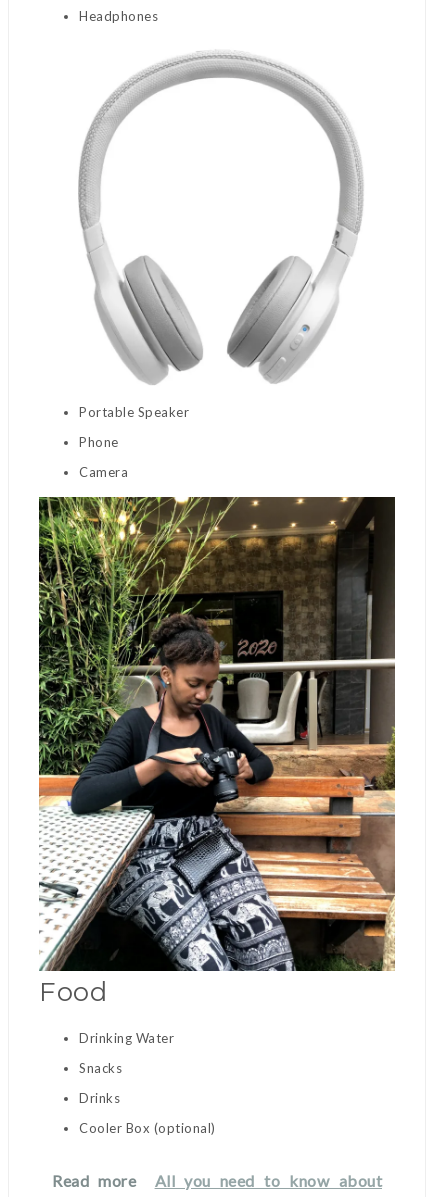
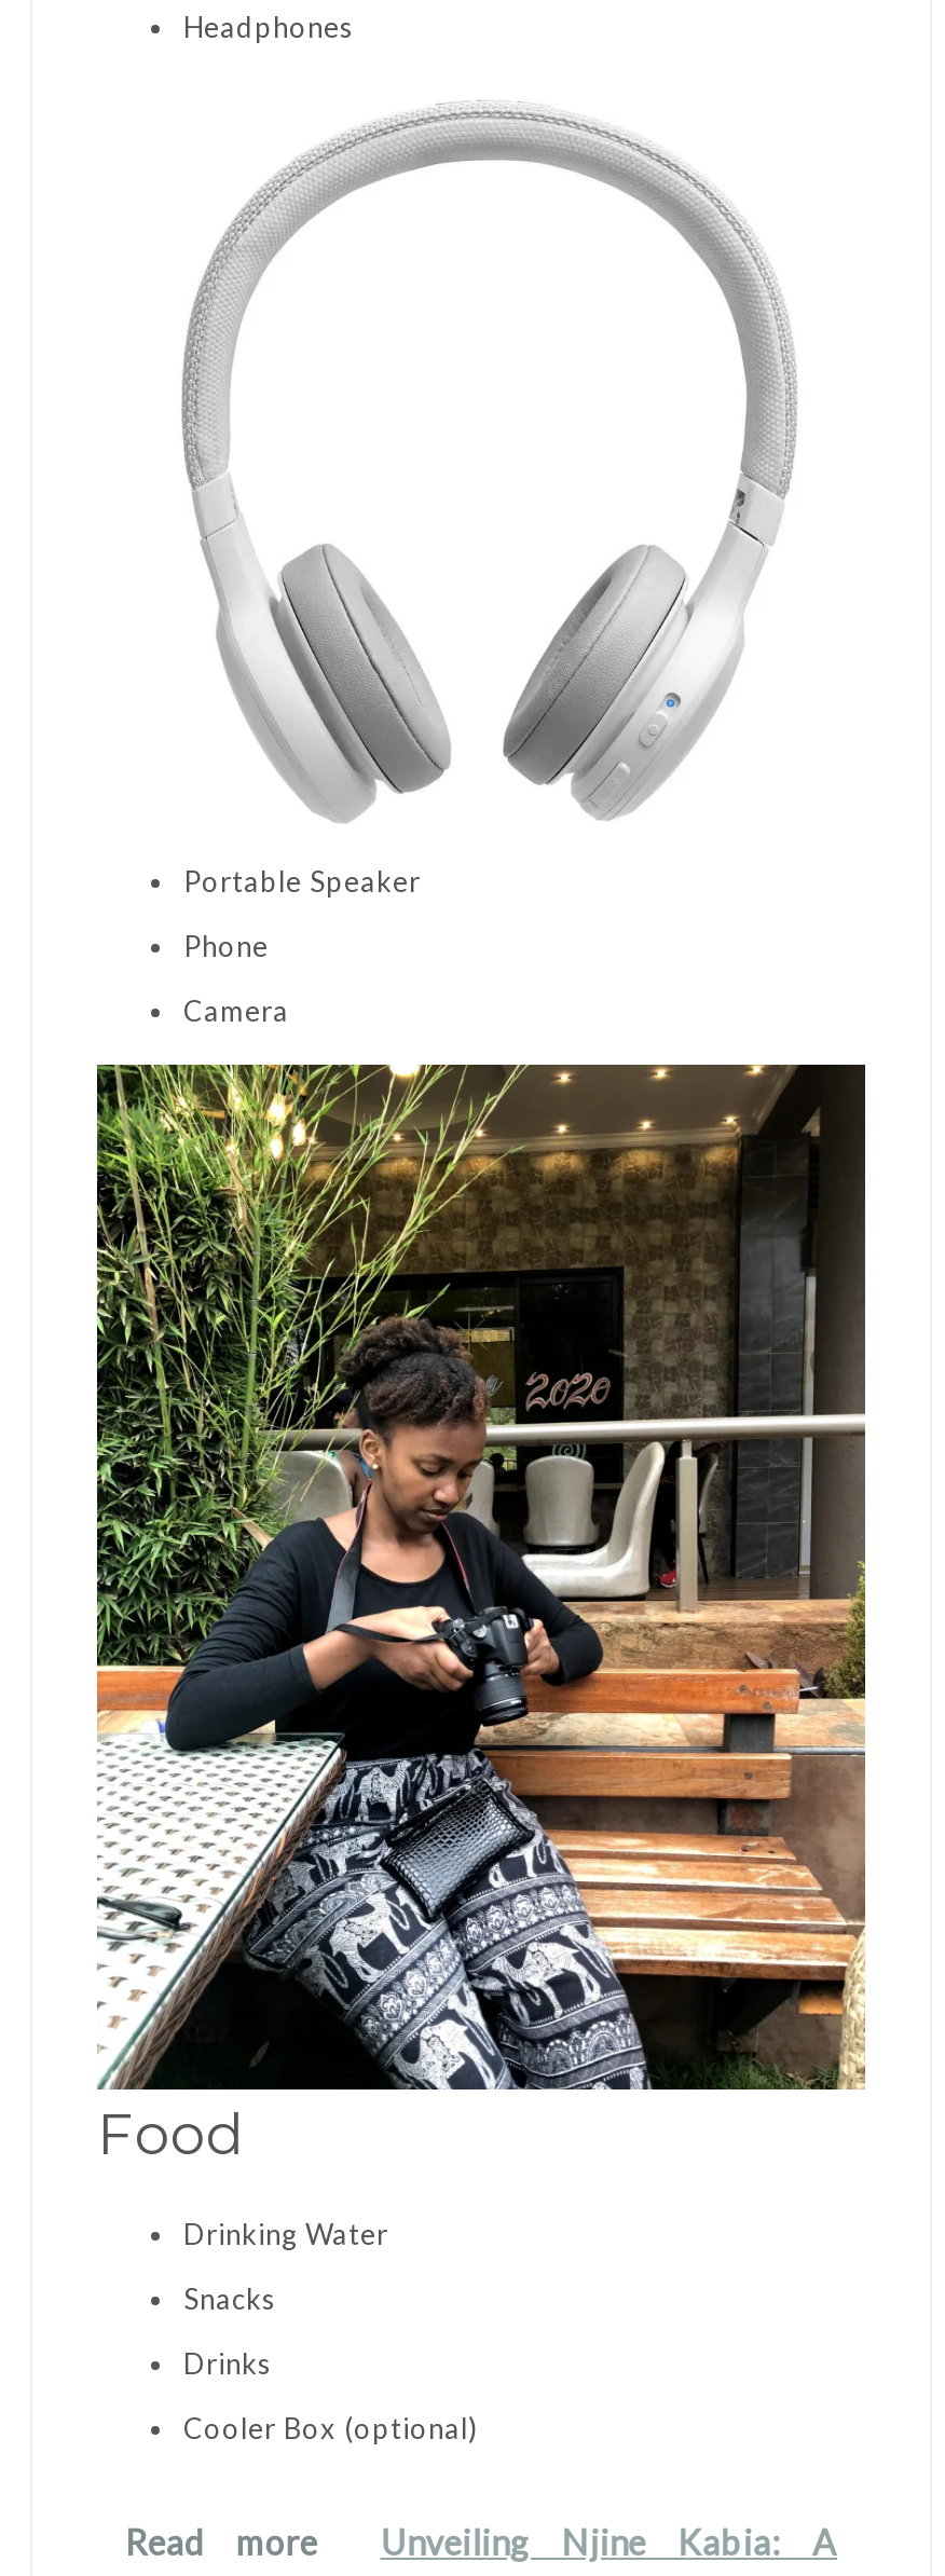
- All you need to know about
+ Unveiling Njine Kabia: A
